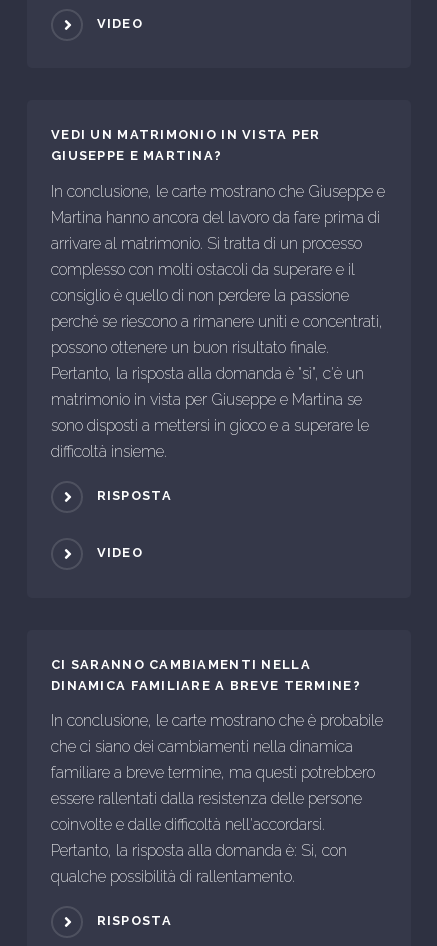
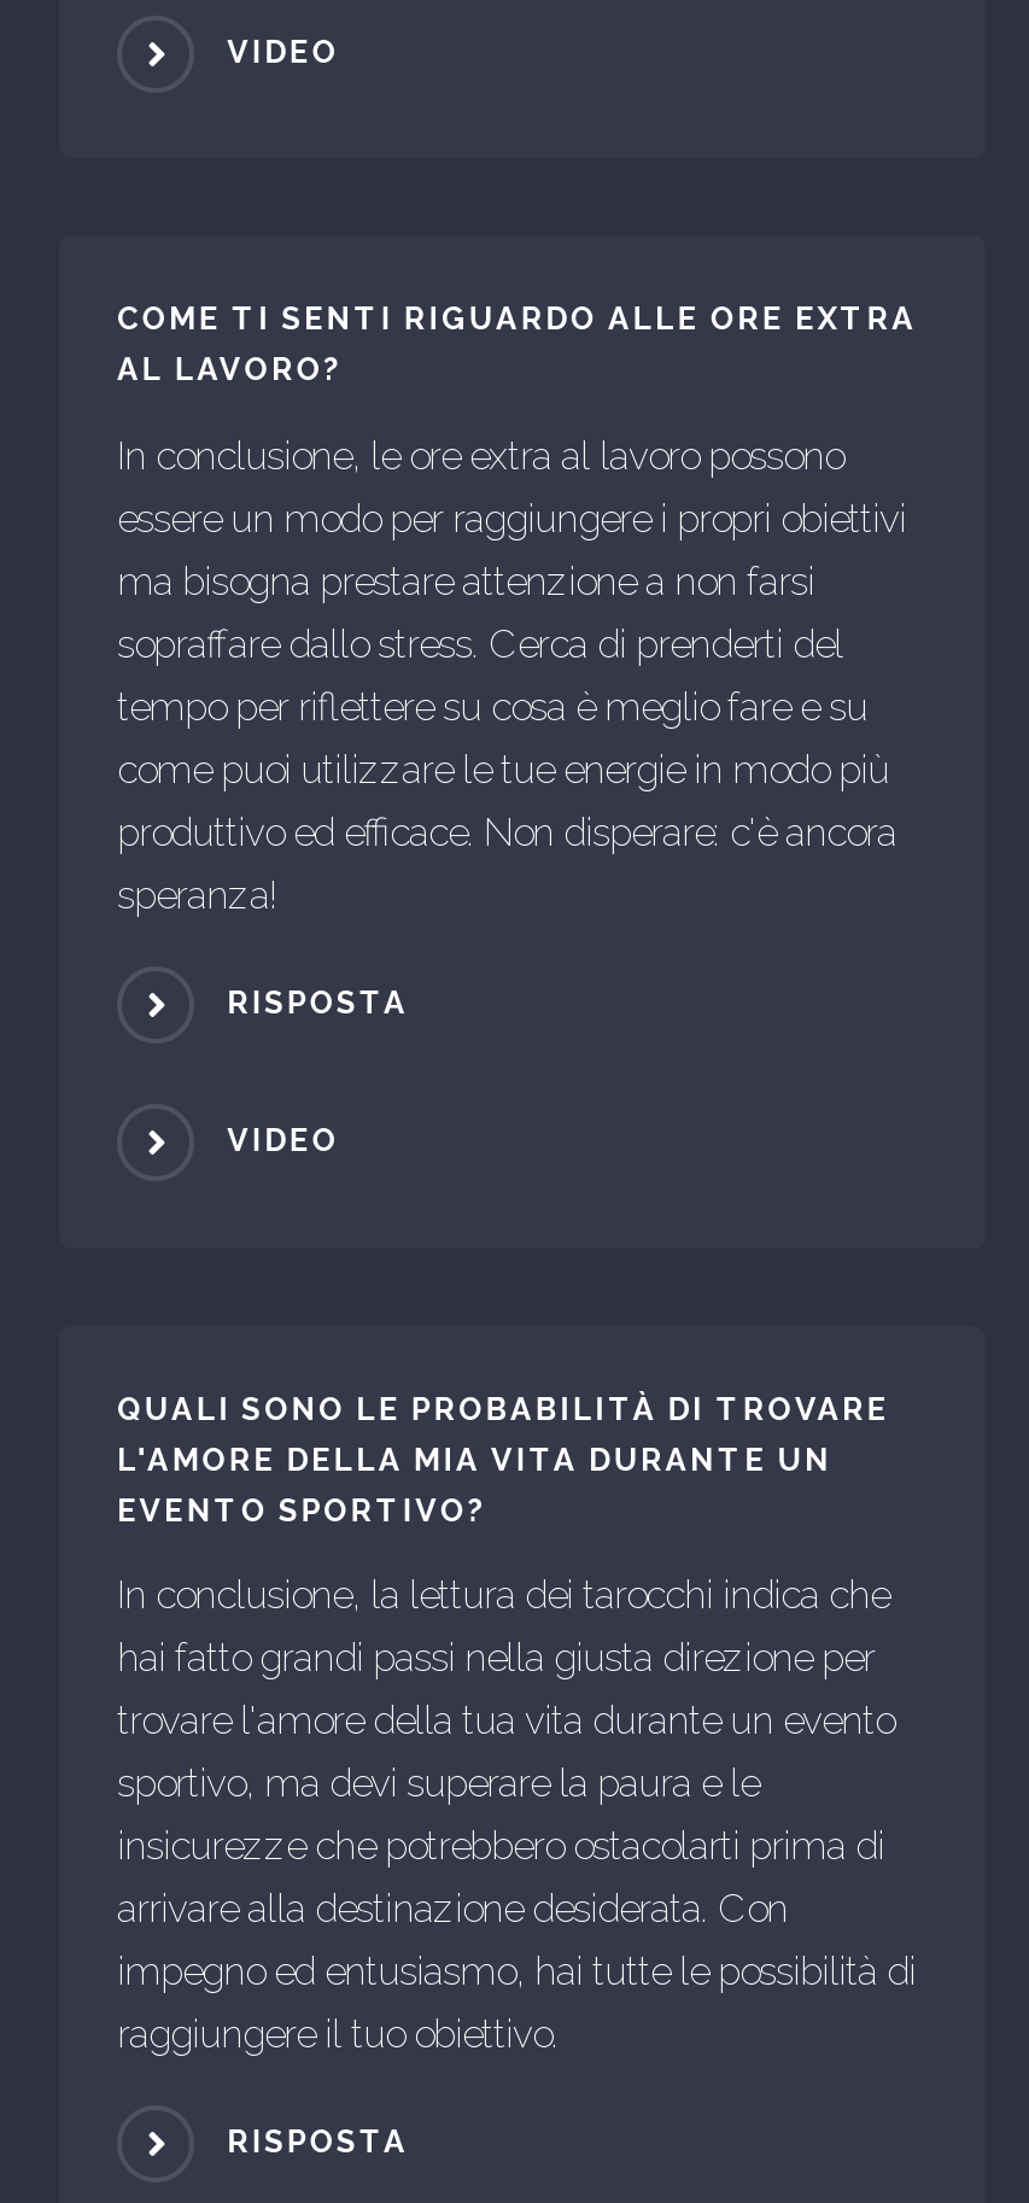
- VEDI UN MATRIMONIO IN VISTA PER
- GIUSEPPE E MARTINA?
+ COME TI SENTI RIGUARDO ALLE ORE EXTRA
+ AL LAVORO?

- In conclusione, le carte mostrano che Giuseppe e
- Martina hanno ancora del lavoro da fare prima di
- arrivare al matrimonio. Si tratta di un processo
- complesso con molti ostacoli da superare e il
- consiglio è quello di non perdere la passione
- perché se riescono a rimanere uniti e concentrati,
- possono ottenere un buon risultato finale.
- Pertanto, la risposta alla domanda è "sì", c'è un
- matrimonio in vista per Giuseppe e Martina se
- sono disposti a mettersi in gioco e a superare le
- difficoltà insieme.
+ In conclusione, le ore extra al lavoro possono
+ essere un modo per raggiungere i propri obiettivi
+ ma bisogna prestare attenzione a non farsi
+ sopraffare dallo stress. Cerca di prenderti del
+ tempo per riflettere su cosa è meglio fare e su
+ come puoi utilizzare le tue energie in modo più
+ produttivo ed efficace. Non disperare: c'è ancora
+ speranza!

moved up: RISPOSTA | VIDEO

- CI SARANNO CAMBIAMENTI NELLA
- DINAMICA FAMILIARE A BREVE TERMINE?
+ QUALI SONO LE PROBABILITÀ DI TROVARE
+ L'AMORE DELLA MIA VITA DURANTE UN
+ EVENTO SPORTIVO?

- In conclusione, le carte mostrano che è probabile
- che ci siano dei cambiamenti nella dinamica
- familiare a breve termine, ma questi potrebbero
- essere rallentati dalla resistenza delle persone
- coinvolte e dalle difficoltà nell'accordarsi.
- Pertanto, la risposta alla domanda è: Si, con
- qualche possibilità di rallentamento.
+ In conclusione, la lettura dei tarocchi indica che
+ hai fatto grandi passi nella giusta direzione per
+ trovare l'amore della tua vita durante un evento
+ sportivo, ma devi superare la paura e le
+ insicurezze che potrebbero ostacolarti prima di
+ arrivare alla destinazione desiderata. Con
+ impegno ed entusiasmo, hai tutte le possibilità di
+ raggiungere il tuo obiettivo.
